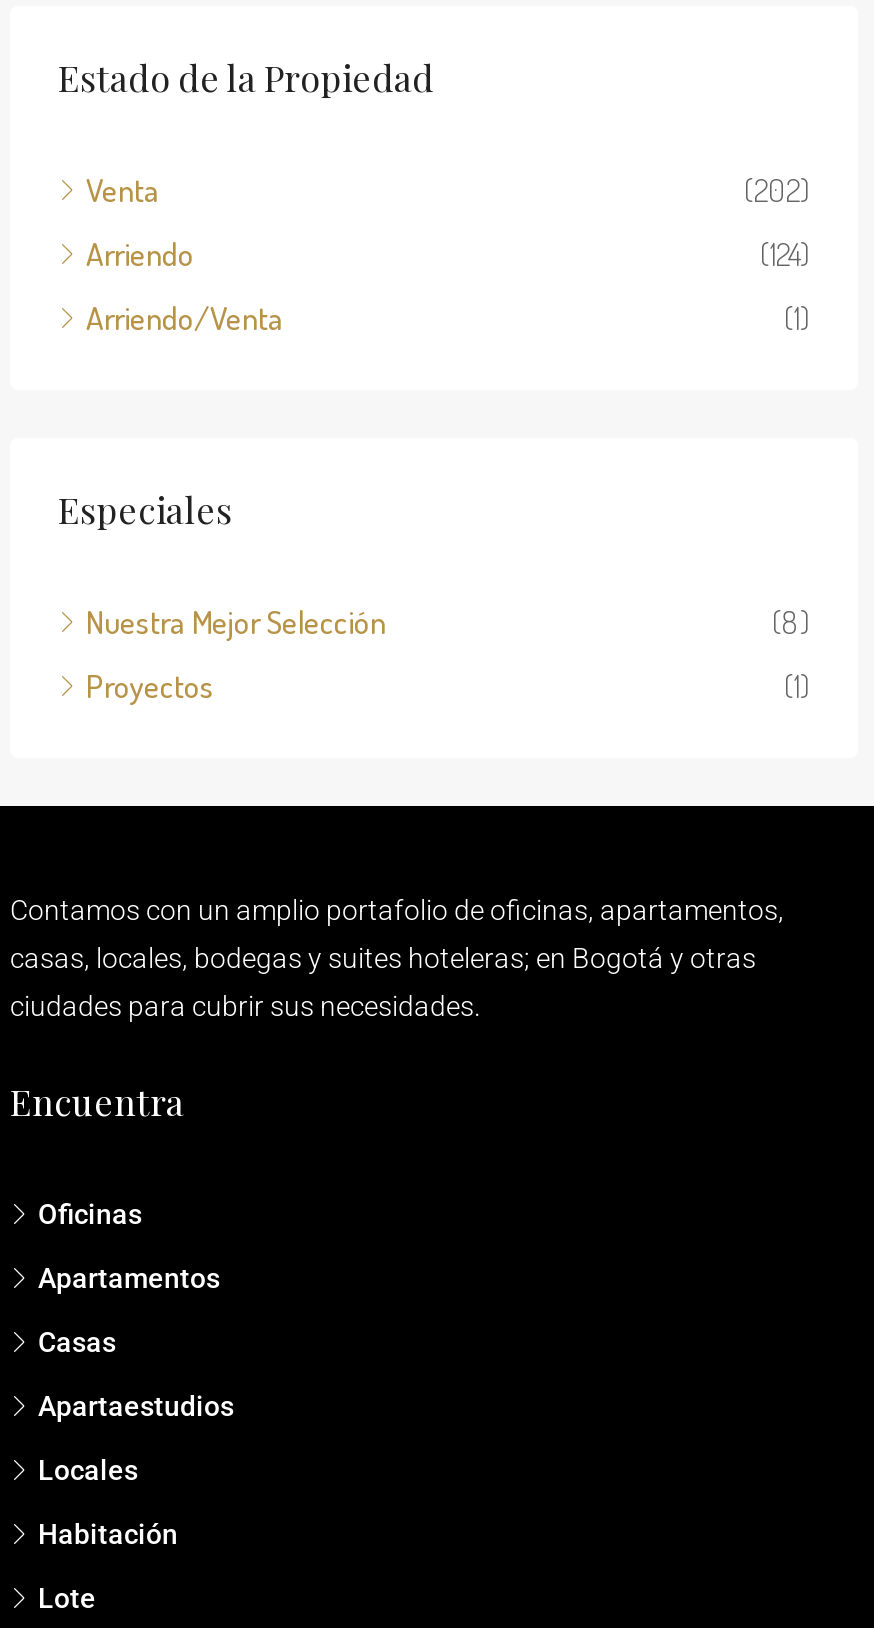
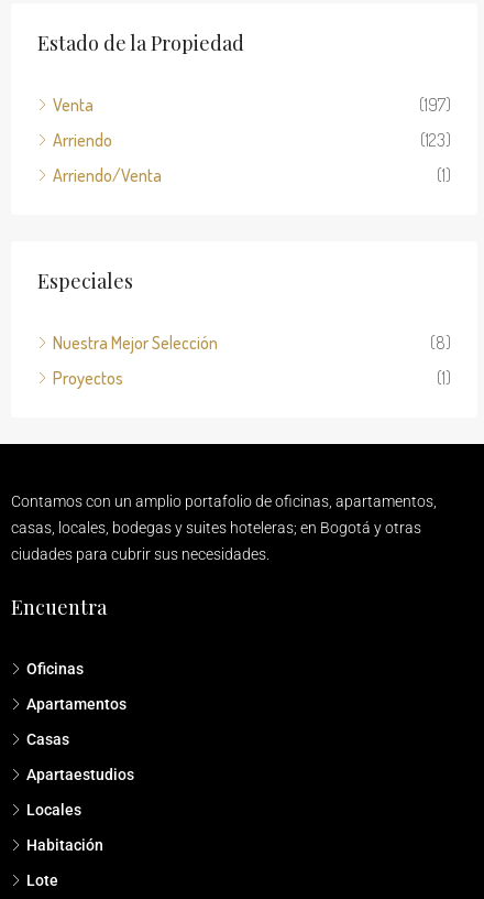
- (202)
+ (197)

- (124)
+ (123)
